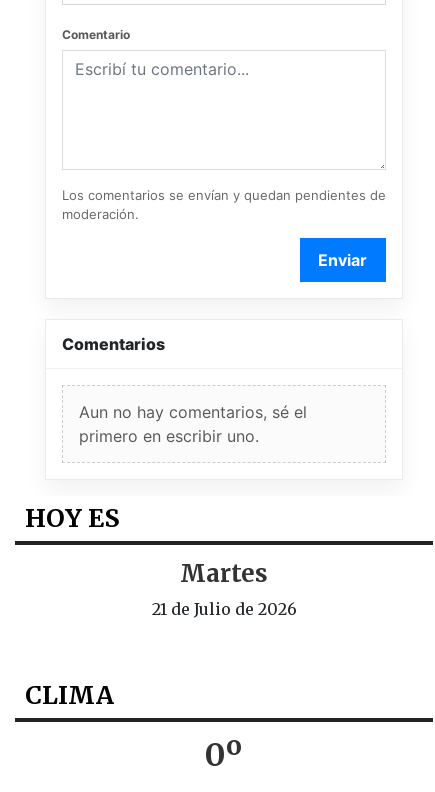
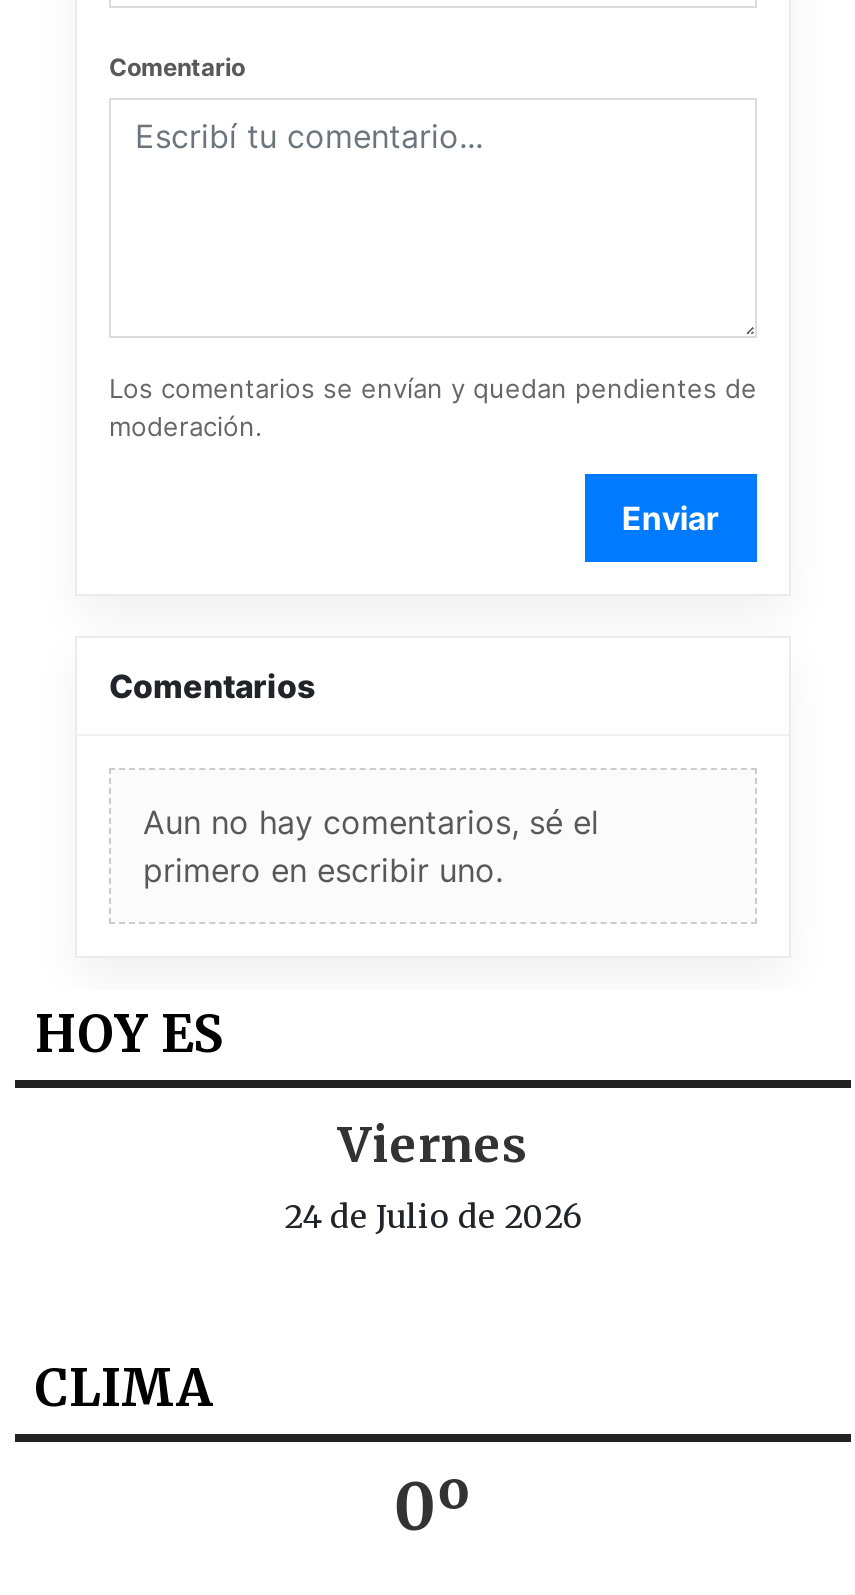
- Martes
- 21 de Julio de 2026
+ Viernes
+ 24 de Julio de 2026
